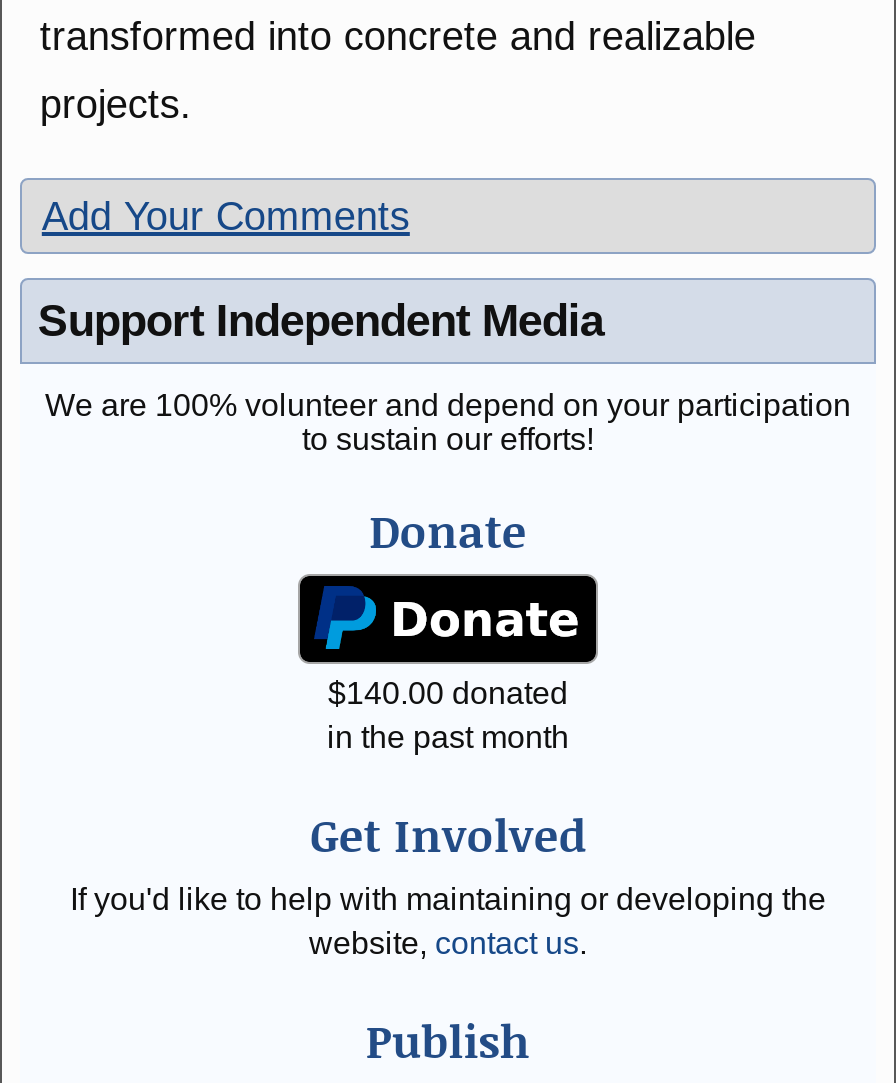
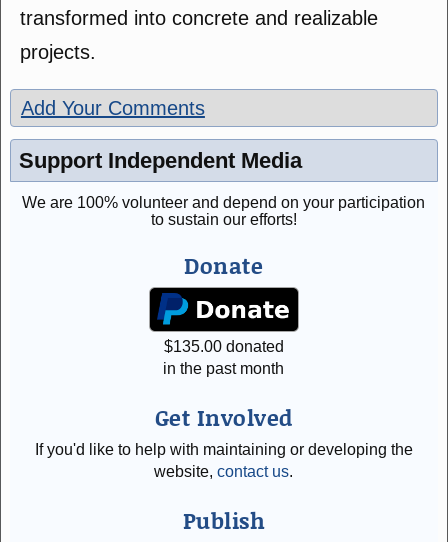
- $140.00 donated
+ $135.00 donated
